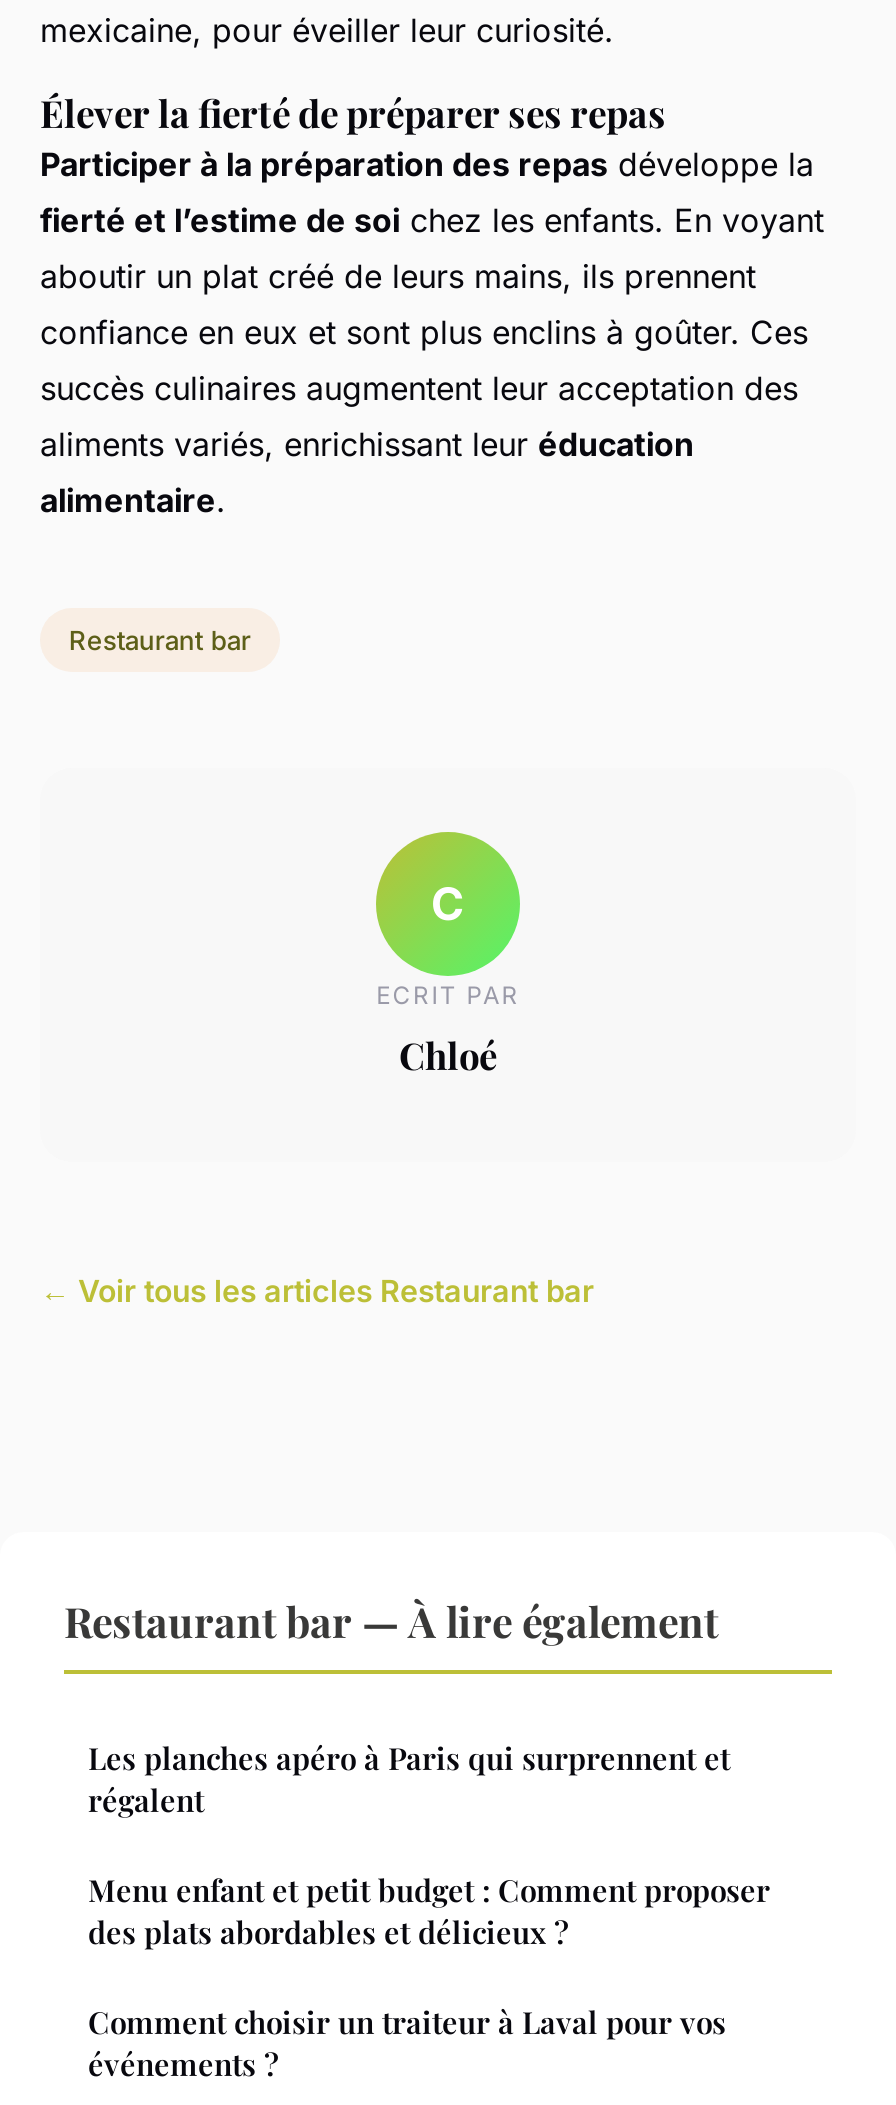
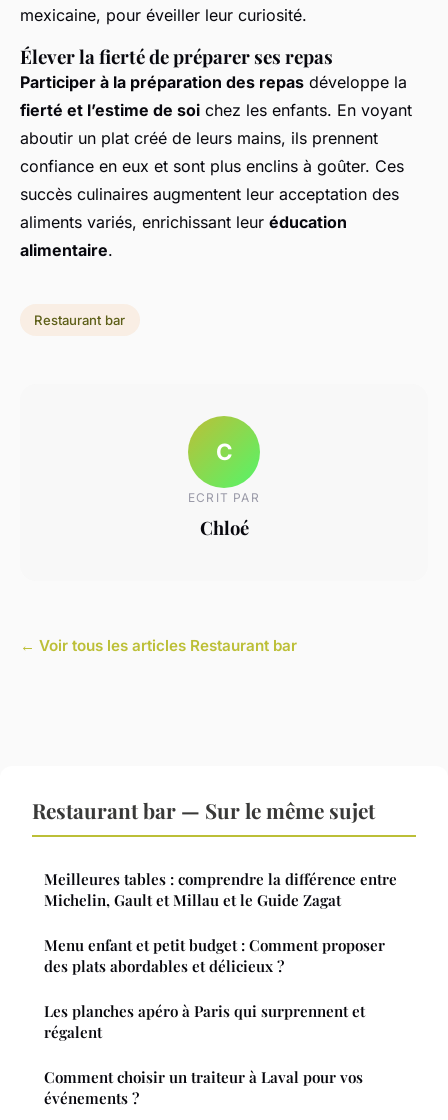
+ Meilleures tables : comprendre la différence entre
+ Michelin, Gault et Millau et le Guide Zagat

- Restaurant bar — À lire également
+ Restaurant bar — Sur le même sujet

moved down: Les planches apéro à Paris qui surprennent et | régalent
